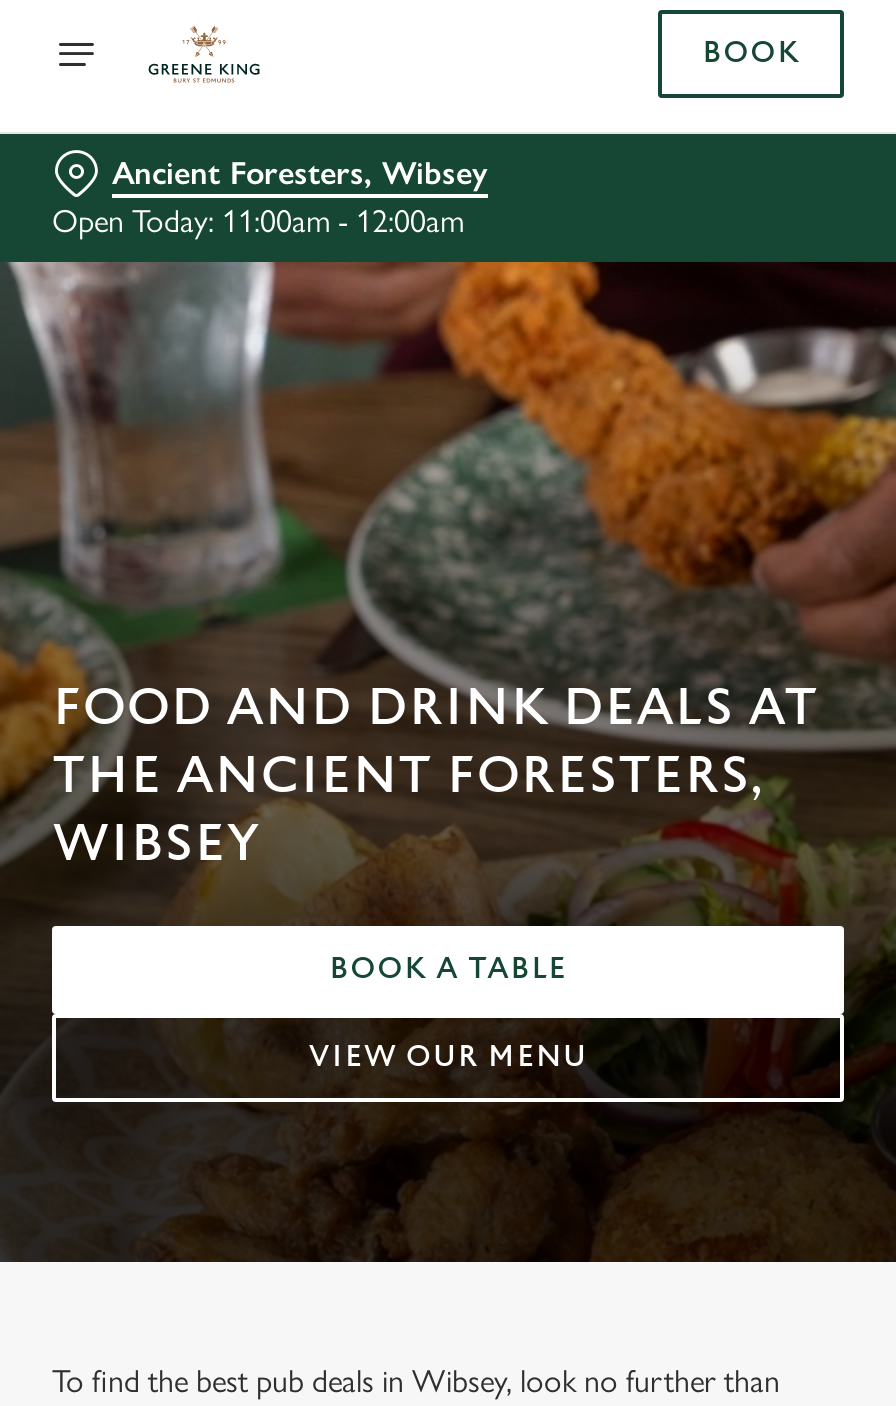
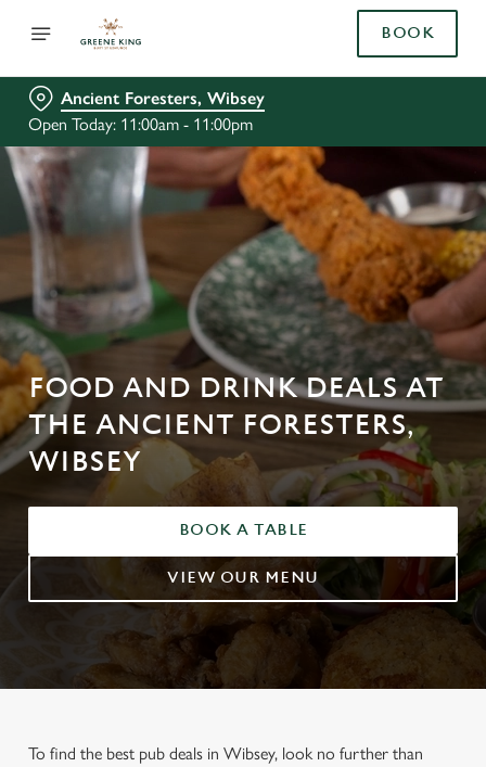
- Open Today: 11:00am - 12:00am
+ Open Today: 11:00am - 11:00pm
